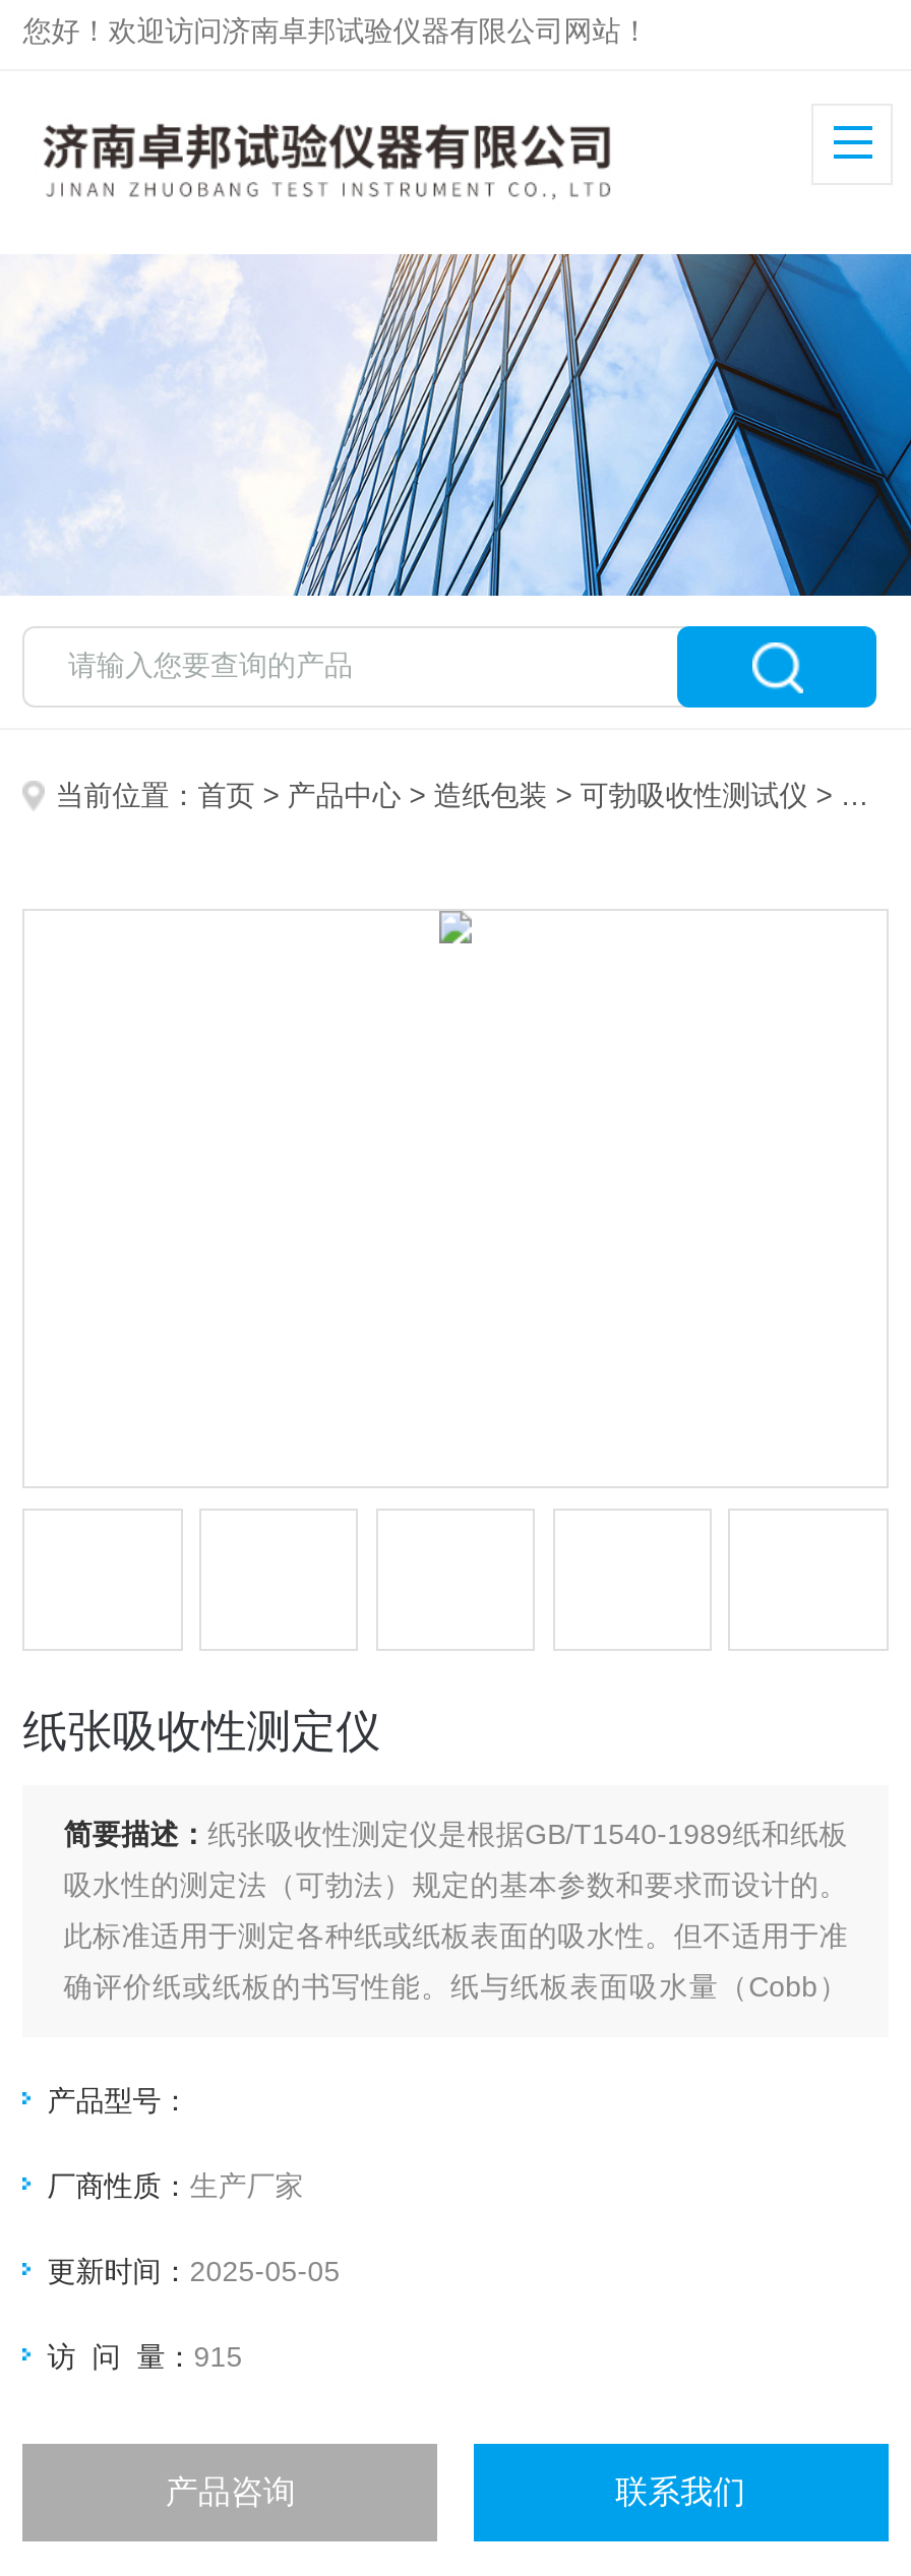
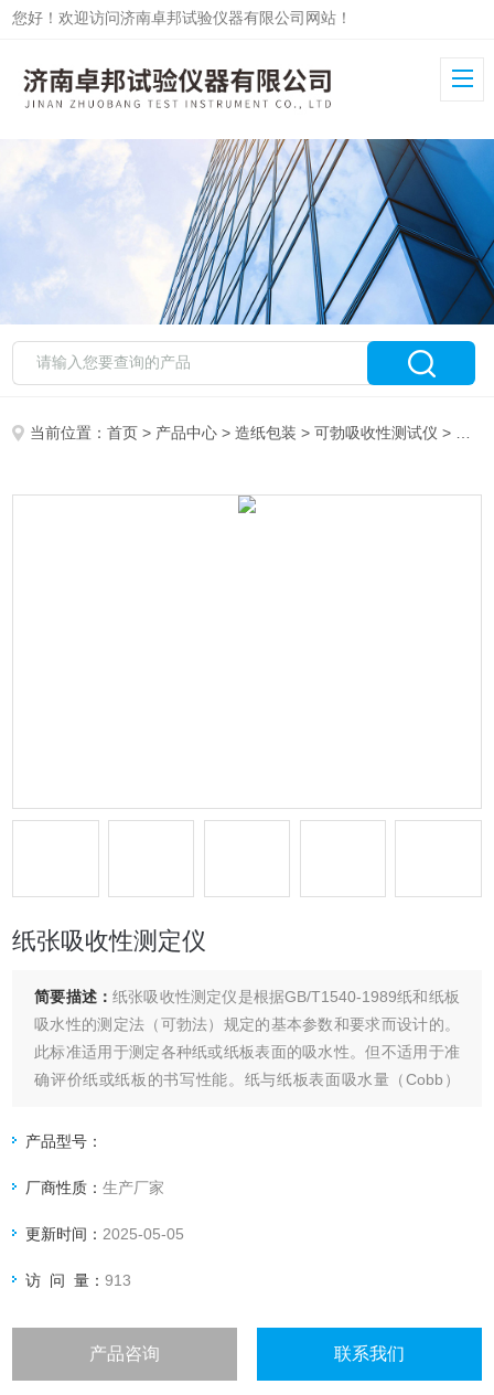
- 访 问 量：915
+ 访 问 量：913
